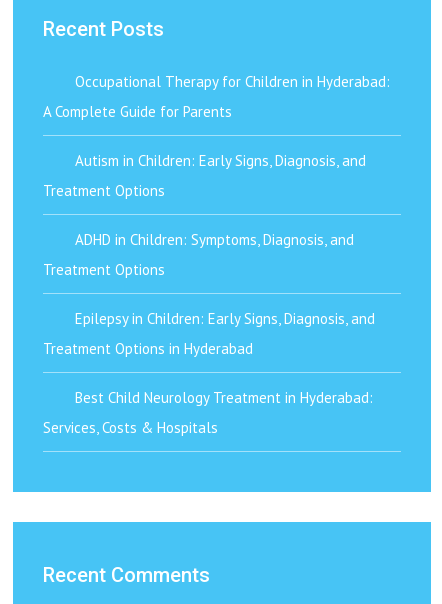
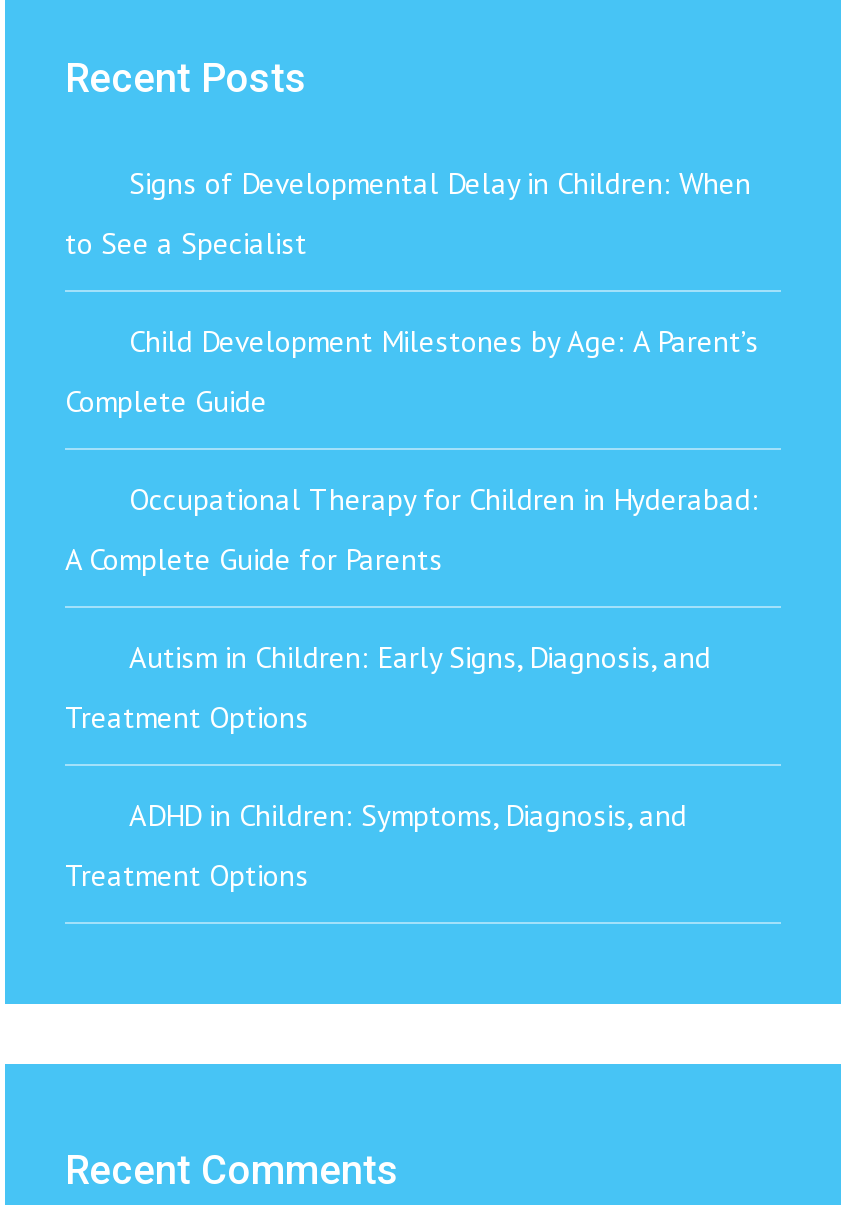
+ Signs of Developmental Delay in Children: When
+ to See a Specialist
+ Child Development Milestones by Age: A Parent’s
+ Complete Guide

moved down: Occupational Therapy for Children in Hyderabad: | A Complete Guide for Parents | Autism in Children: Early Signs, Diagnosis, and | Treatment Options | ADHD in Children: Symptoms, Diagnosis, and | Treatment Options

- Epilepsy in Children: Early Signs, Diagnosis, and
- Treatment Options in Hyderabad
- Best Child Neurology Treatment in Hyderabad:
- Services, Costs & Hospitals
